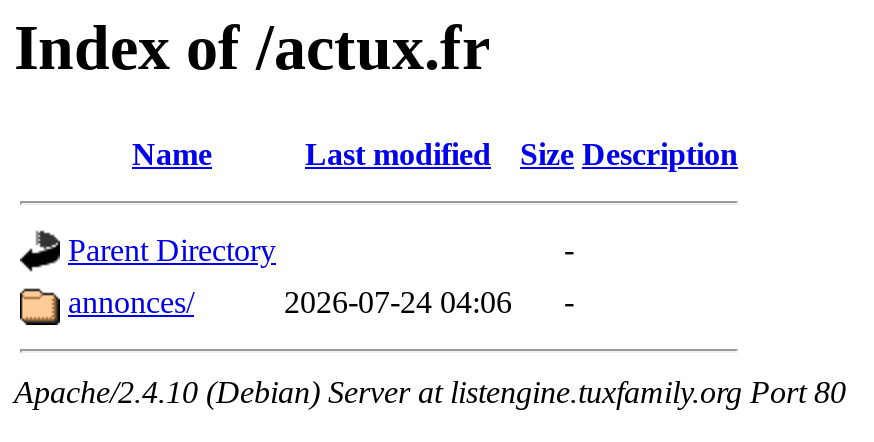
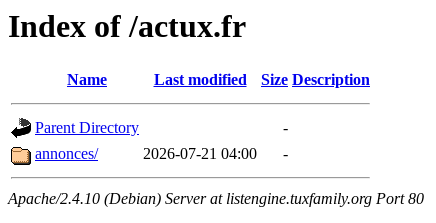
- 2026-07-24 04:06
+ 2026-07-21 04:00
